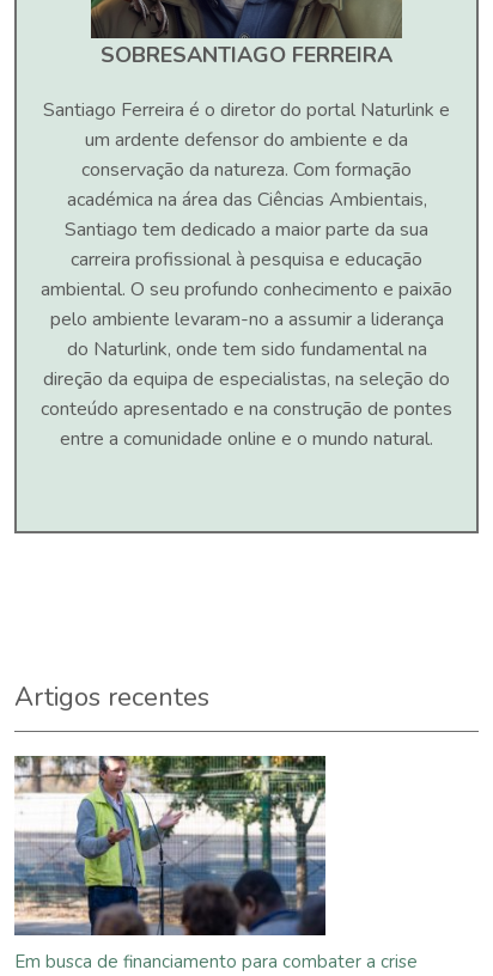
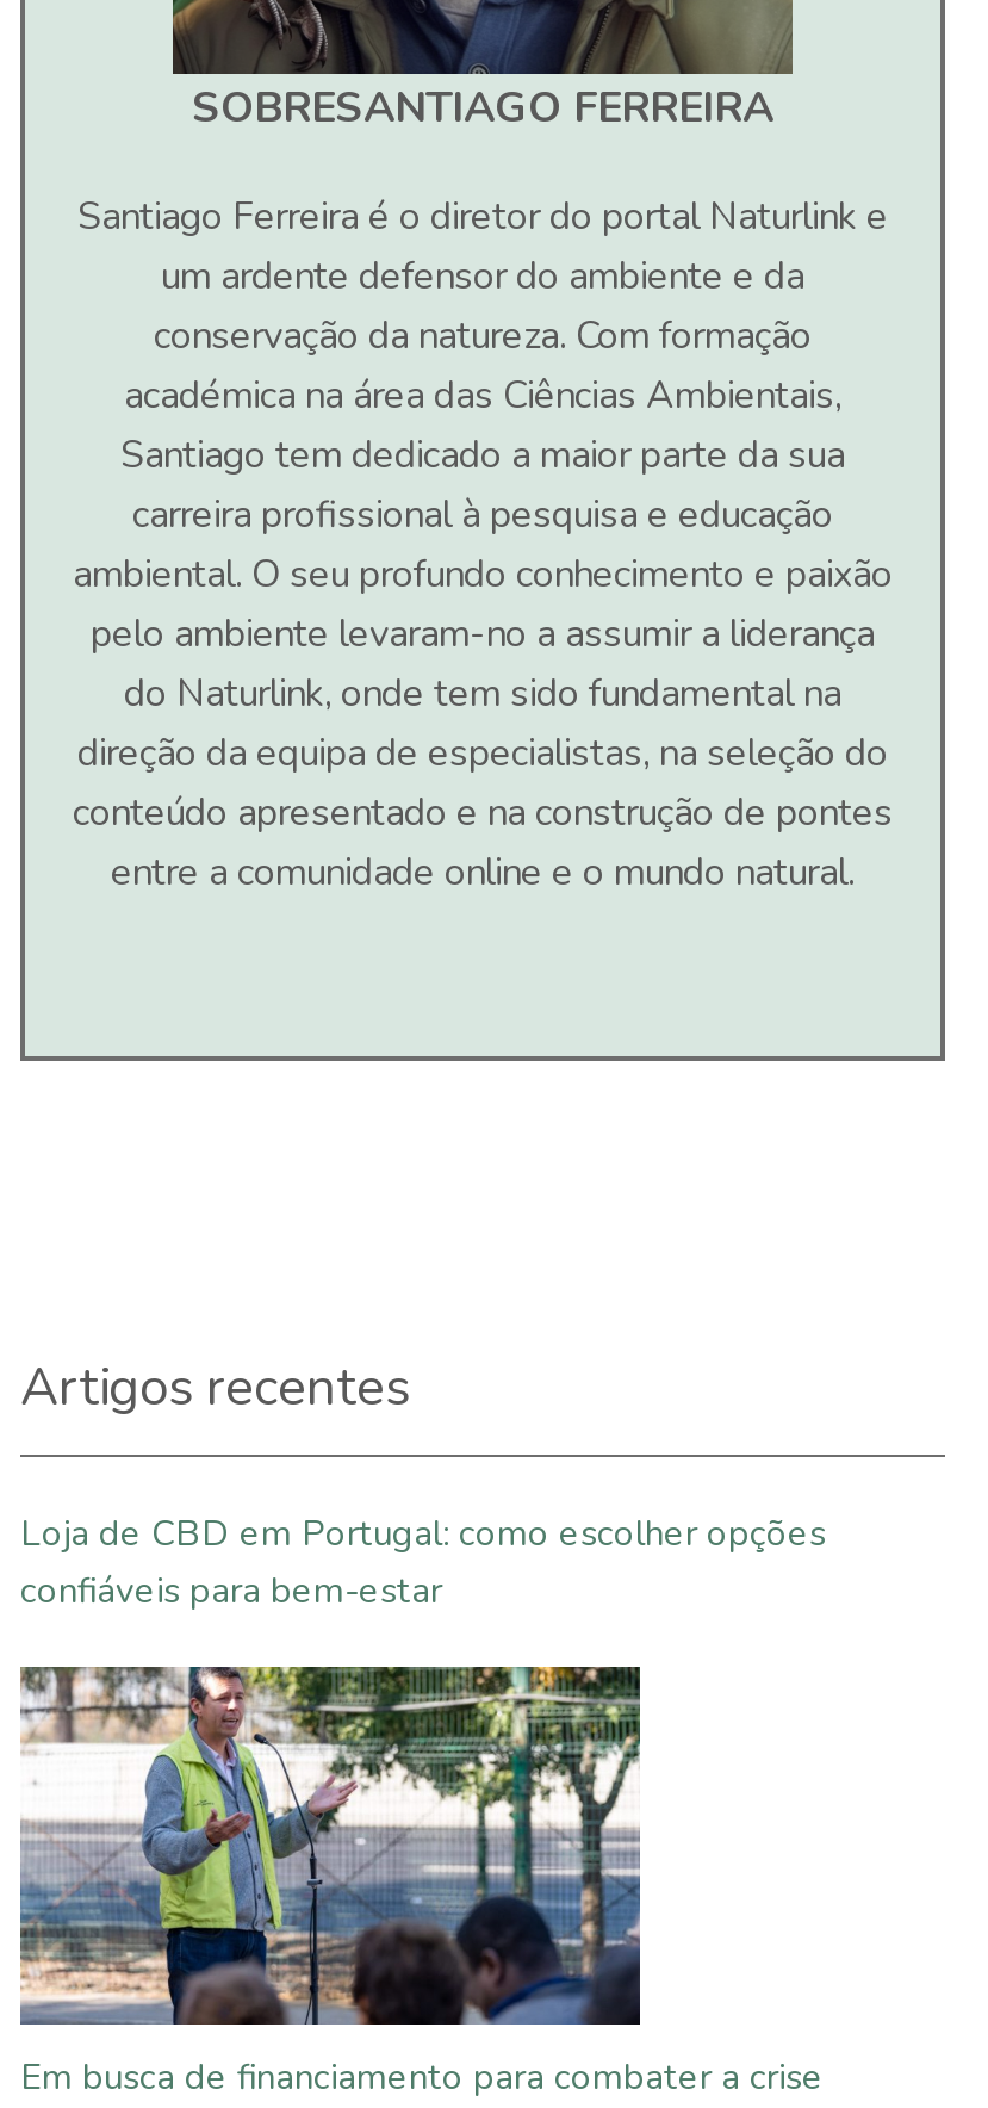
+ Loja de CBD em Portugal: como escolher opções
+ confiáveis para bem-estar
